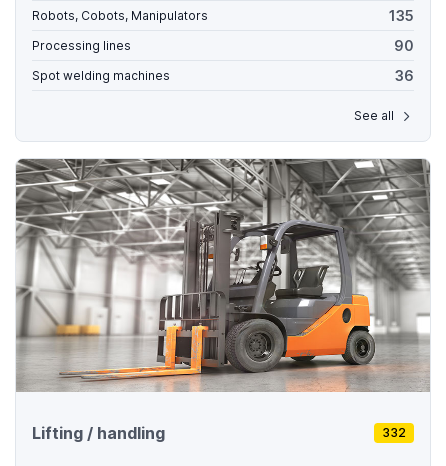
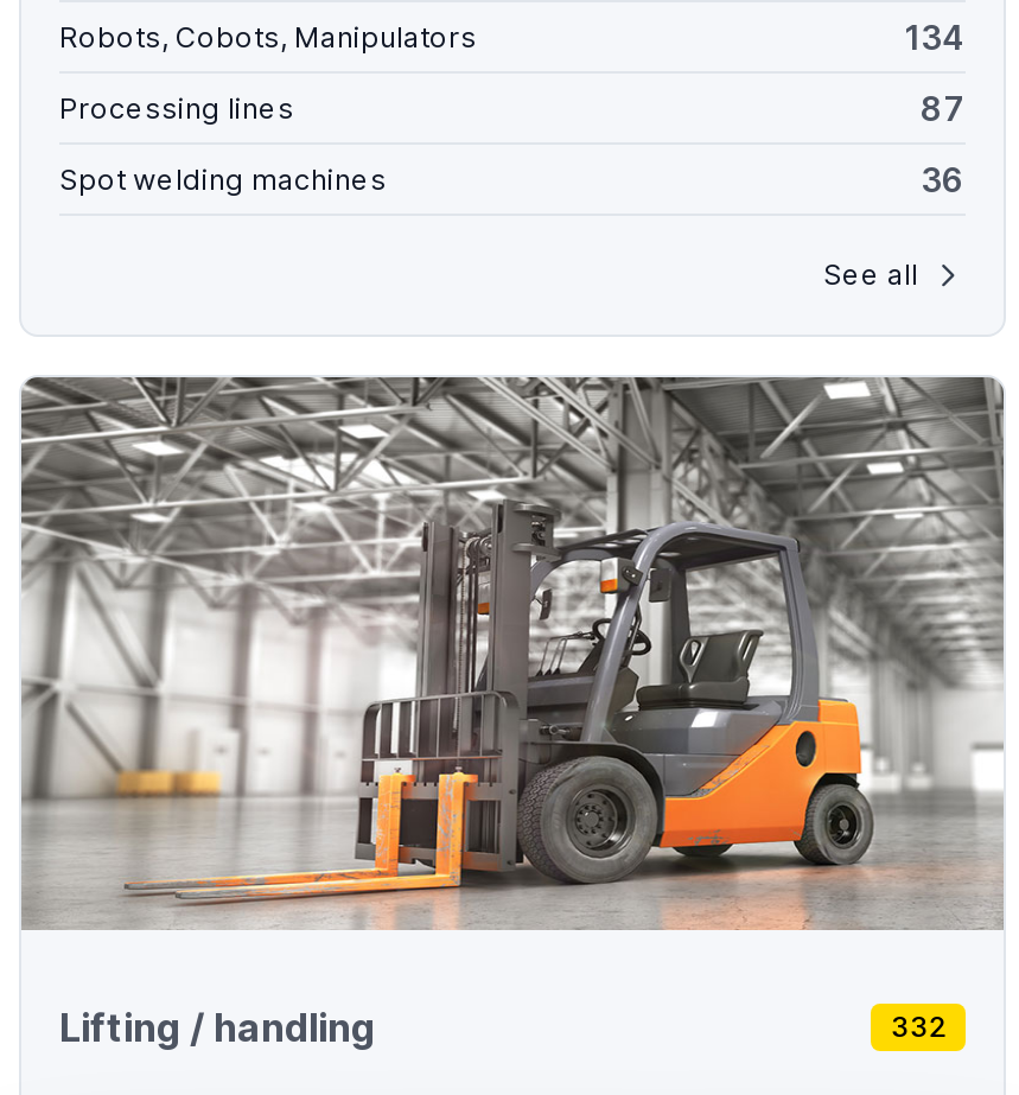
- 135
+ 134

- 90
+ 87
